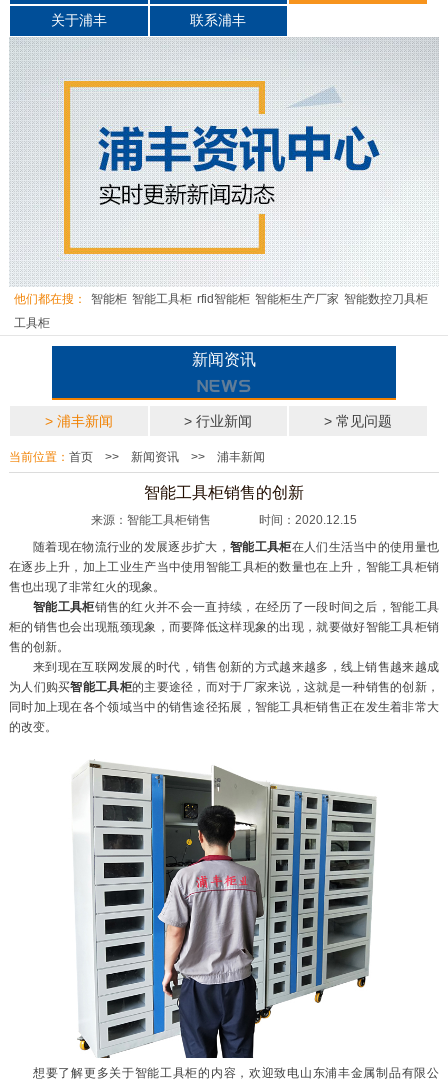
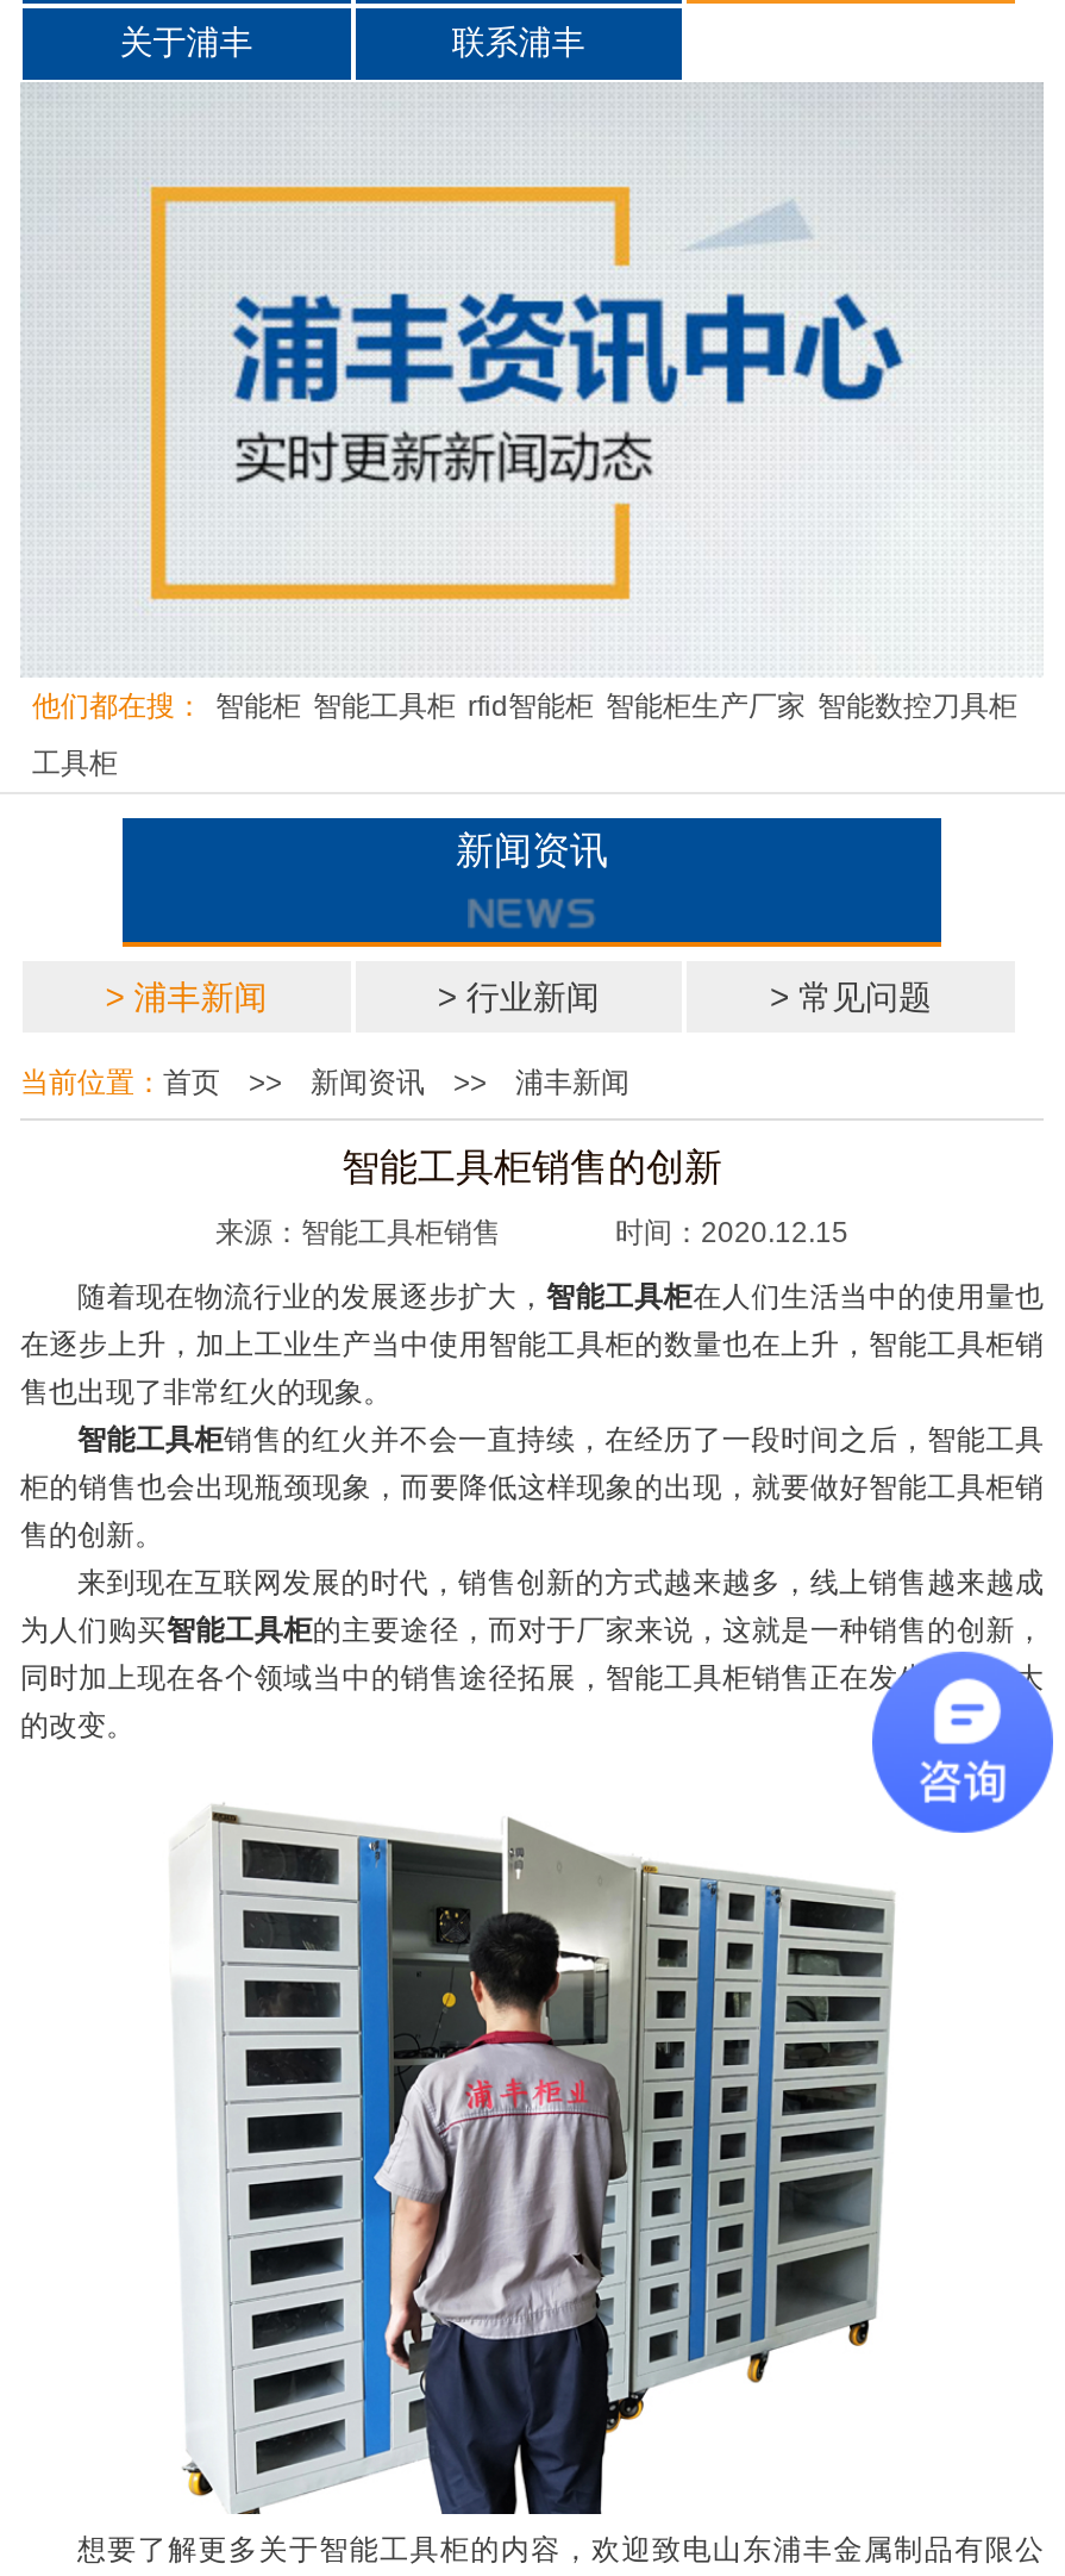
+ [image]
